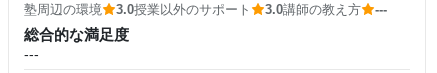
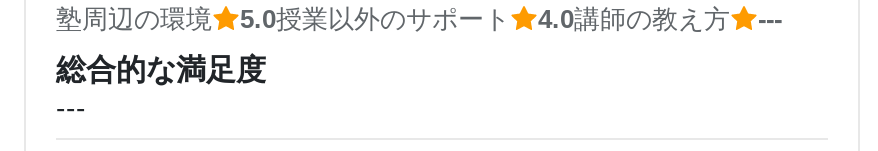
- 3.0授業以外のサポート
+ 5.0授業以外のサポート

- 3.0講師の教え方
+ 4.0講師の教え方
